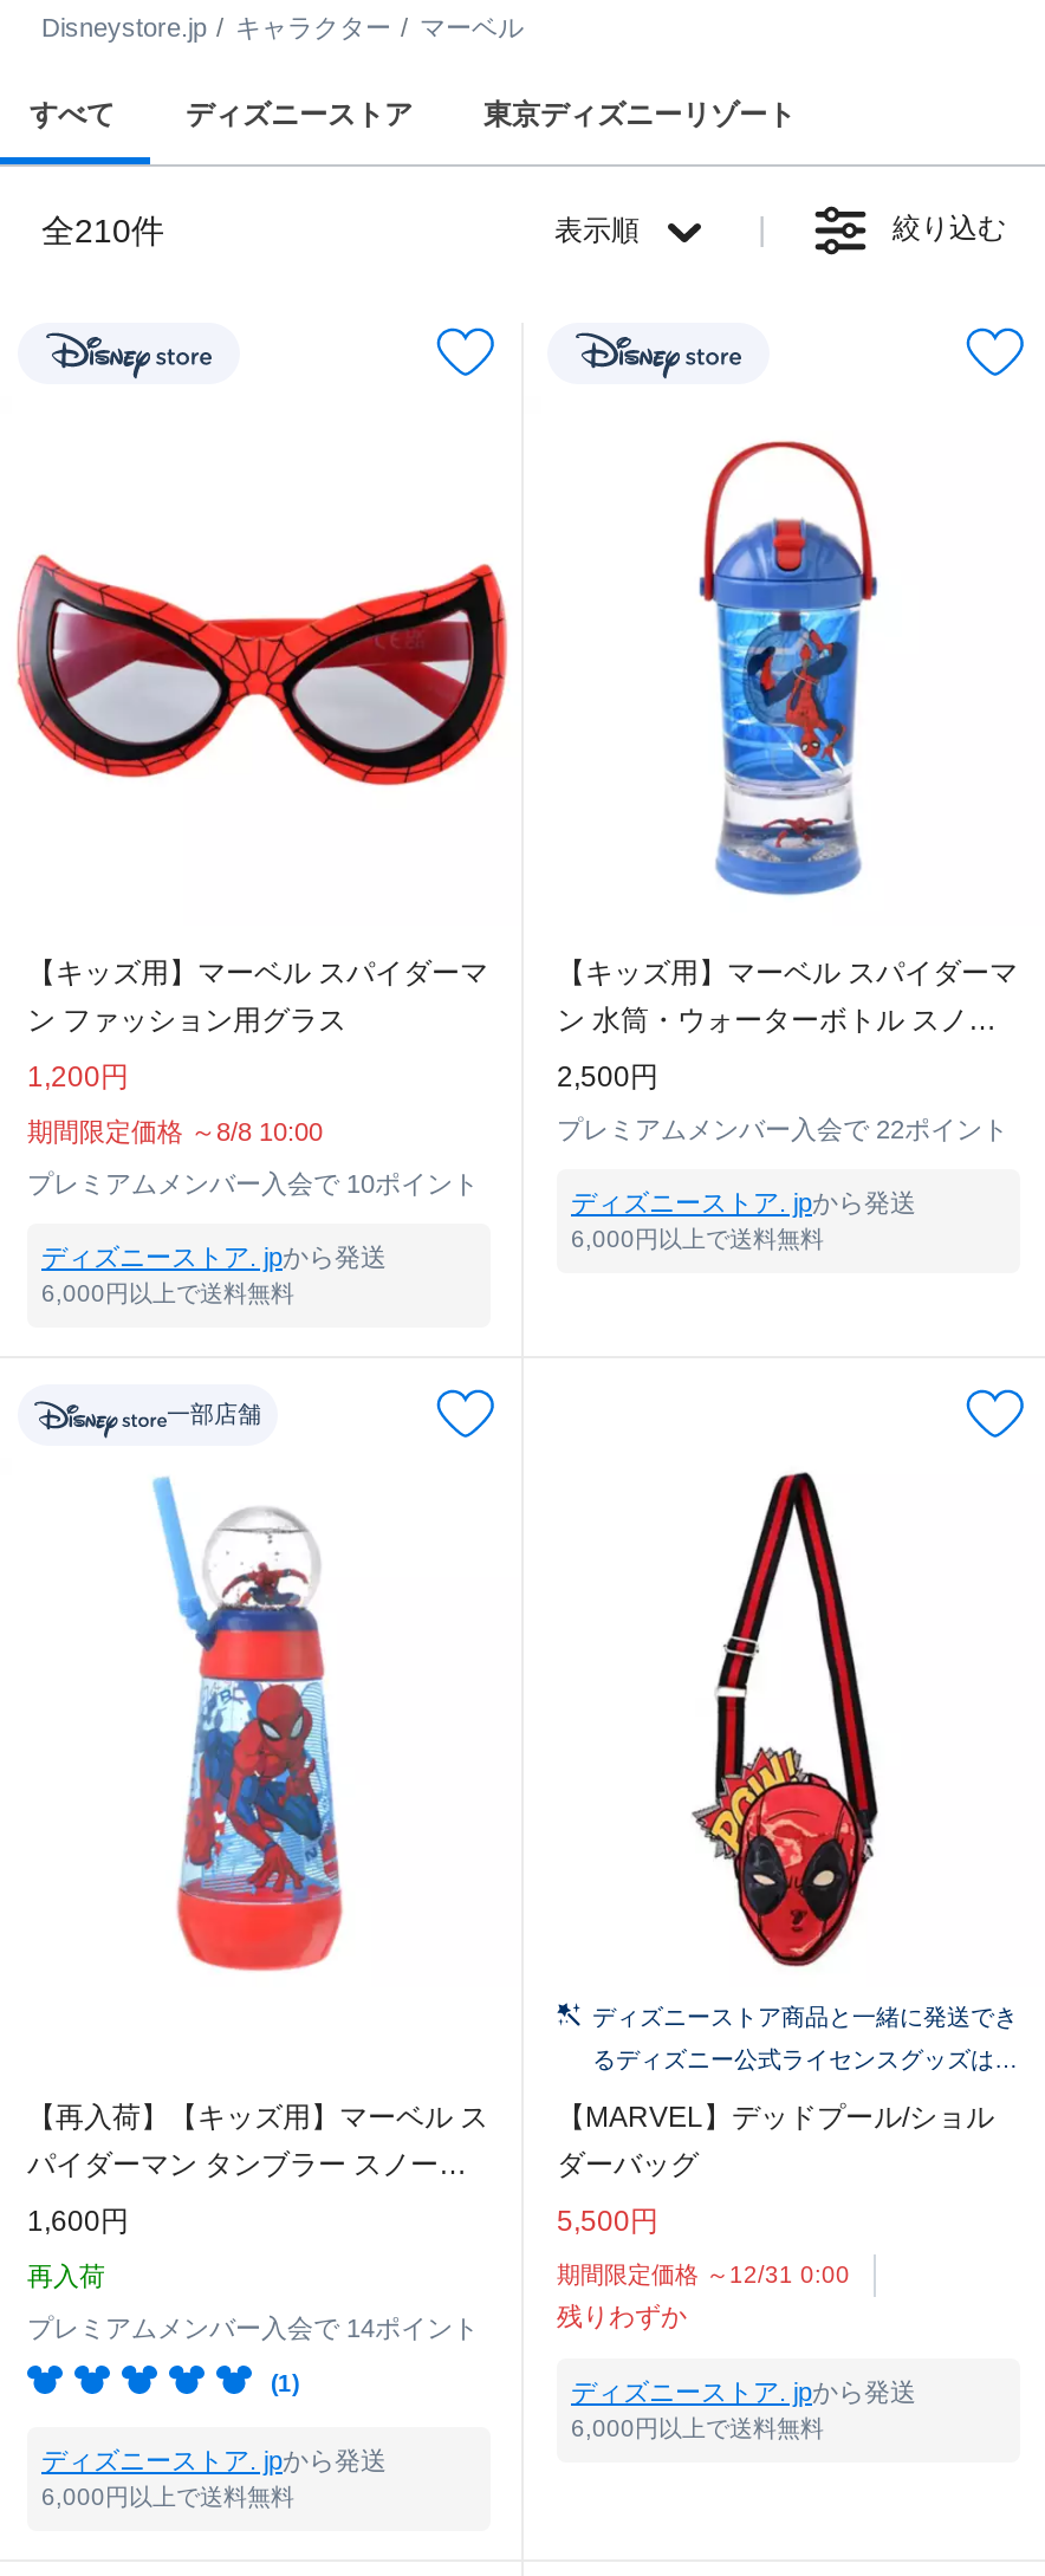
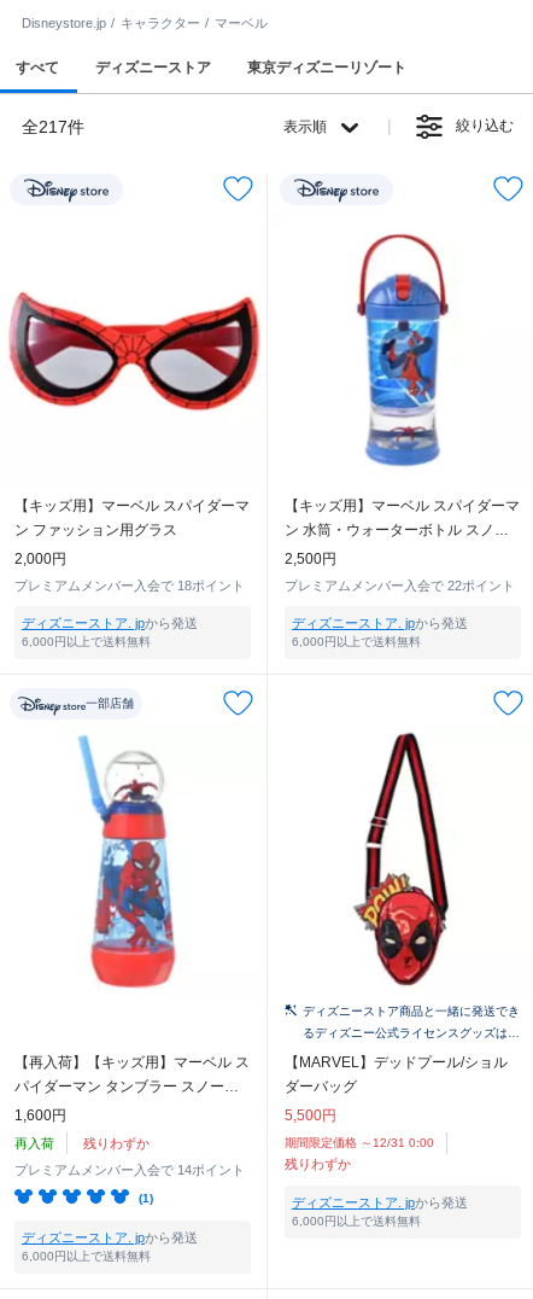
- 全210件
+ 全217件

- 1,200円
- 期間限定価格 ～8/8 10:00
- プレミアムメンバー入会で10ポイント
+ 2,000円
+ プレミアムメンバー入会で18ポイント

+ 残りわずか
